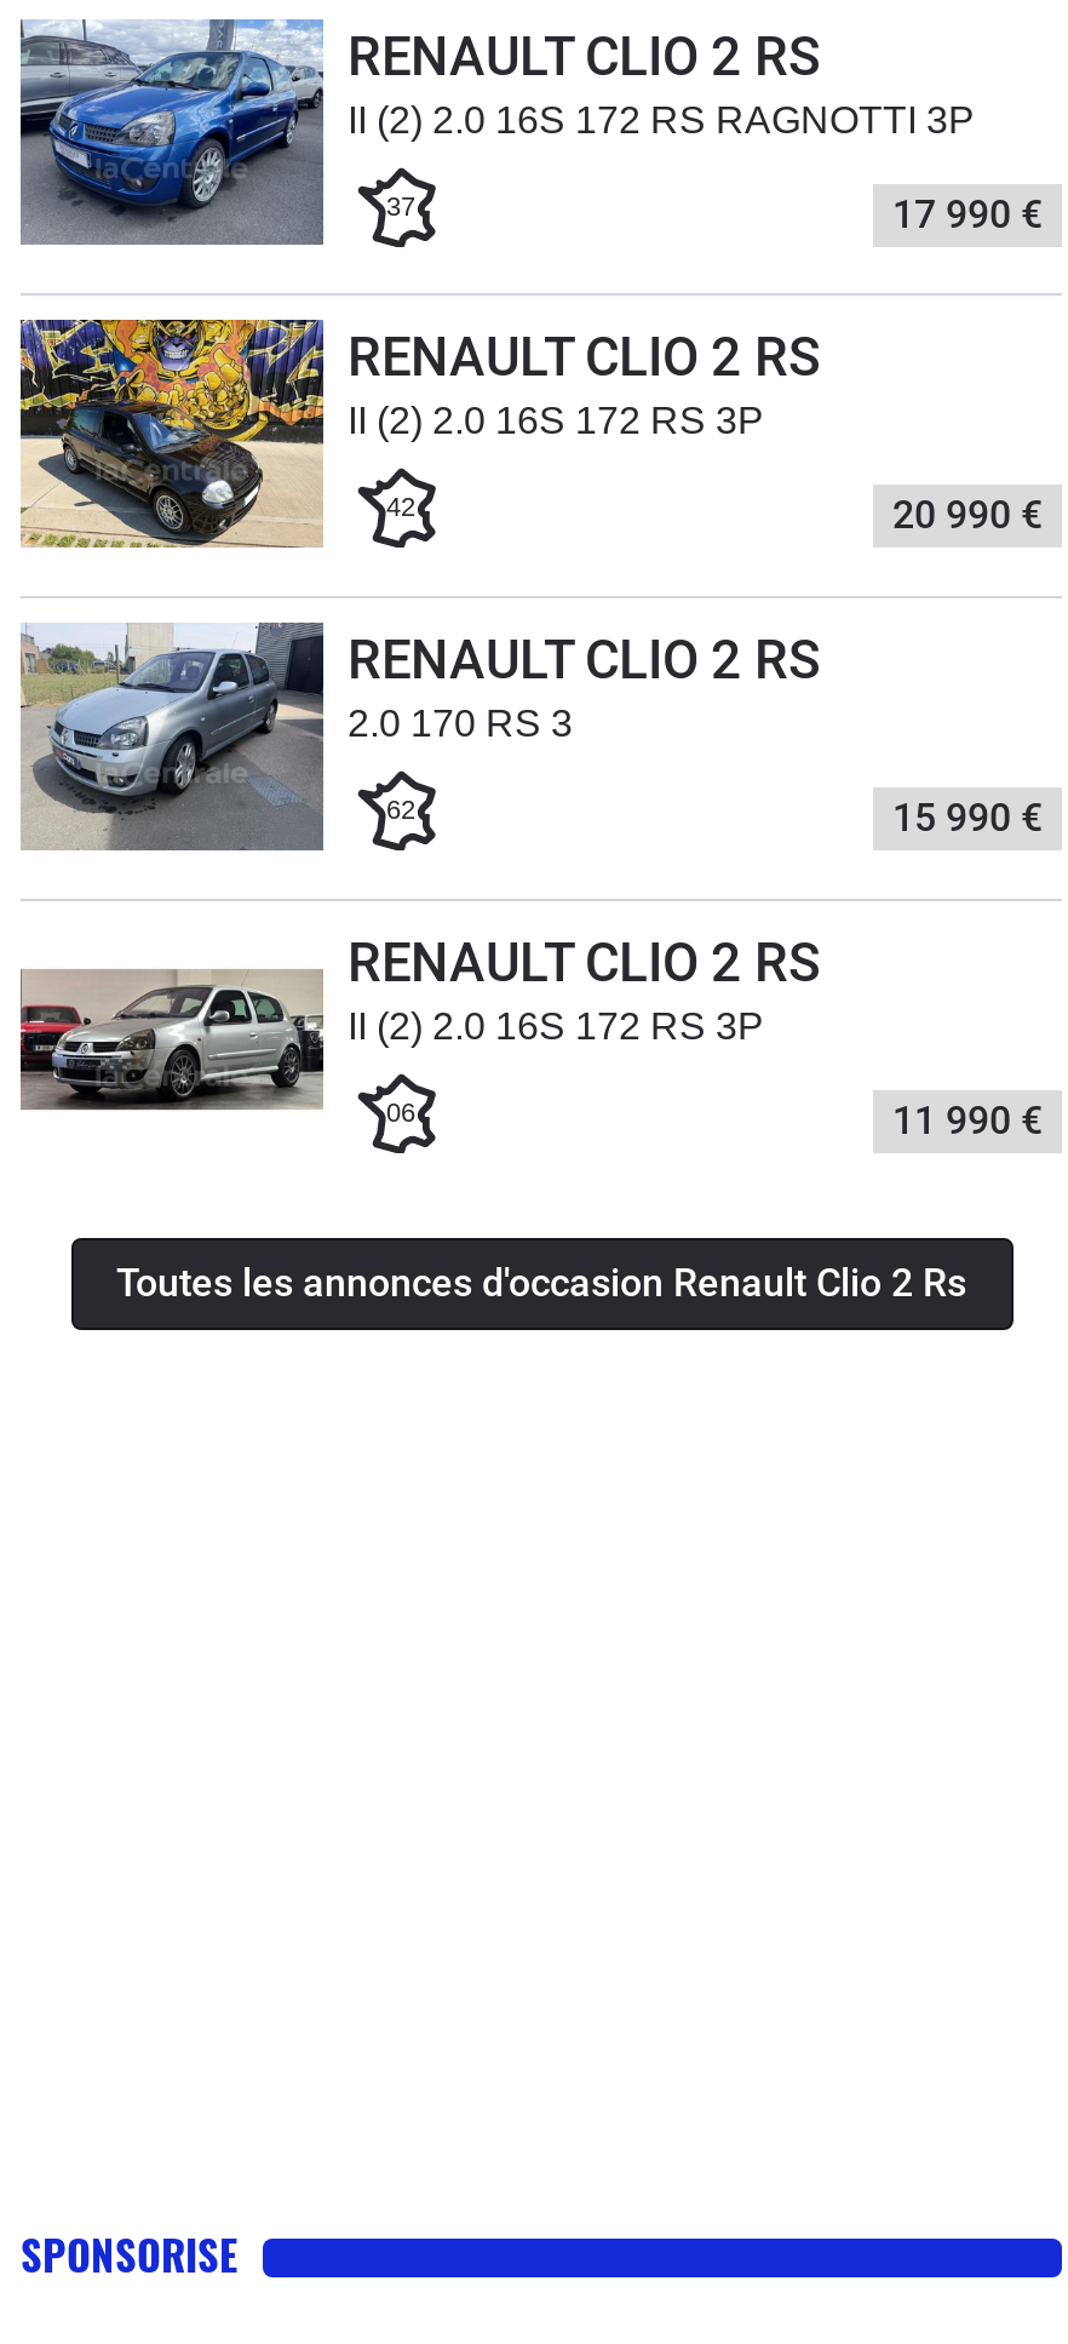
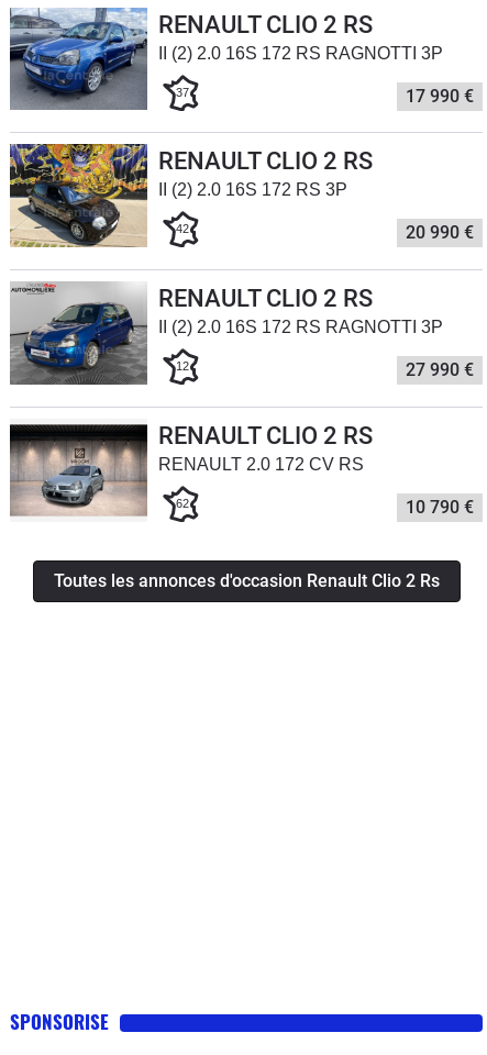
- [image]
- 2.0 170 RS 3
+ [image]
+ II (2) 2.0 16S 172 RS RAGNOTTI 3P

- 62
- 15 990 €
+ 12
+ 27 990 €

- [image]
- II (2) 2.0 16S 172 RS 3P
+ [image]
+ RENAULT 2.0 172 CV RS

- 06
- 11 990 €
+ 62
+ 10 790 €
